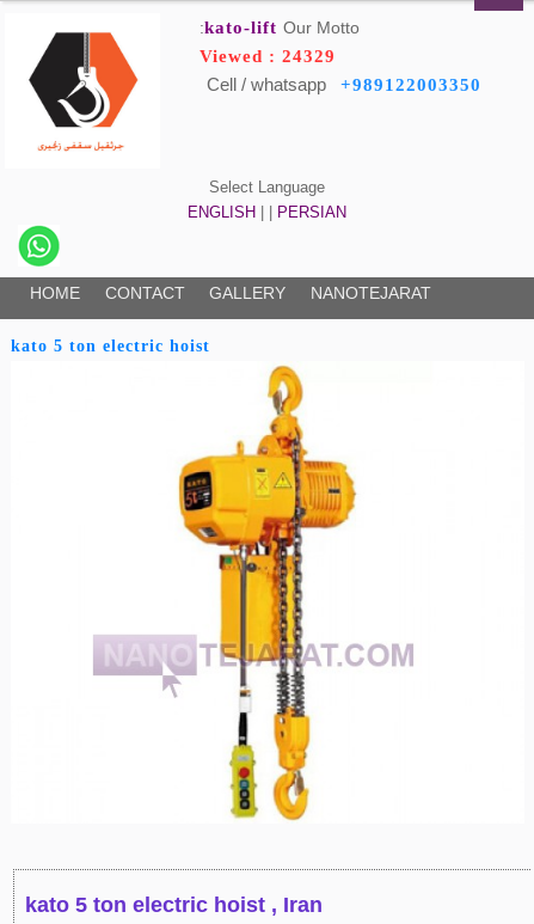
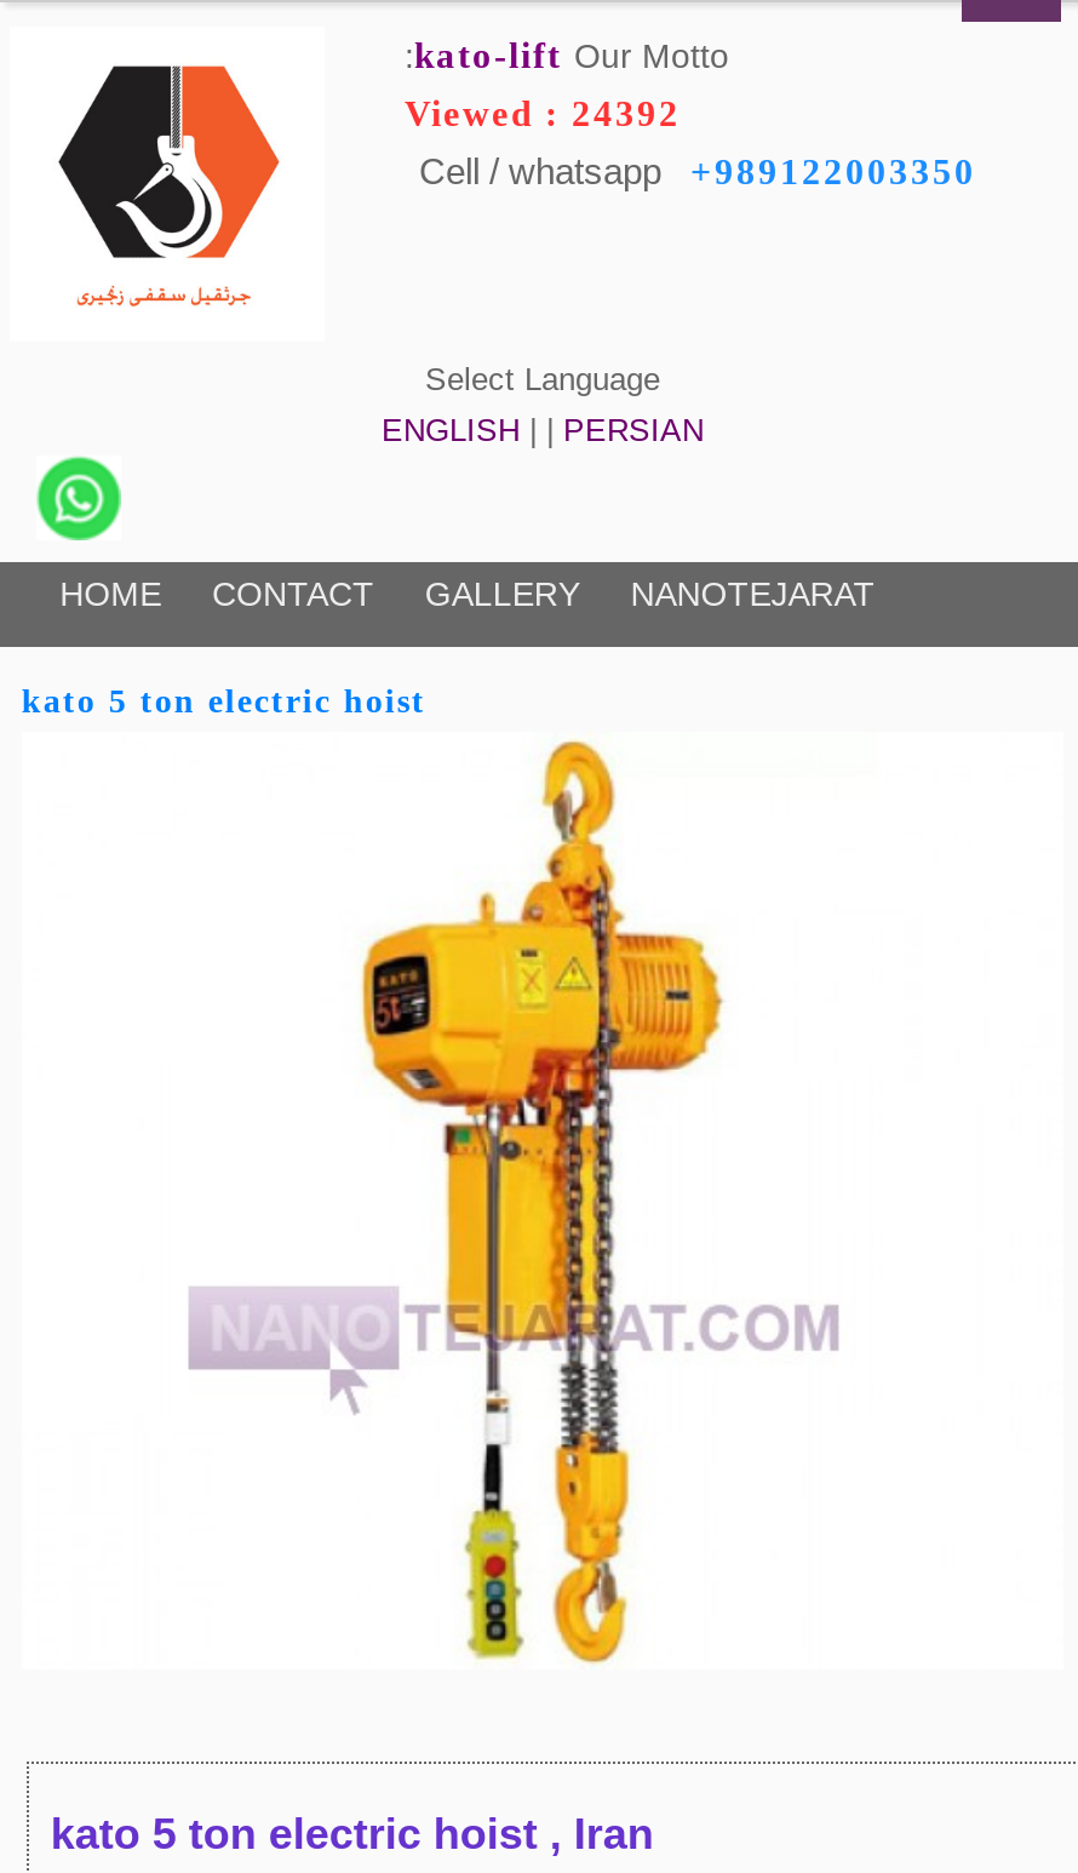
- Viewed : 24329
+ Viewed : 24392
